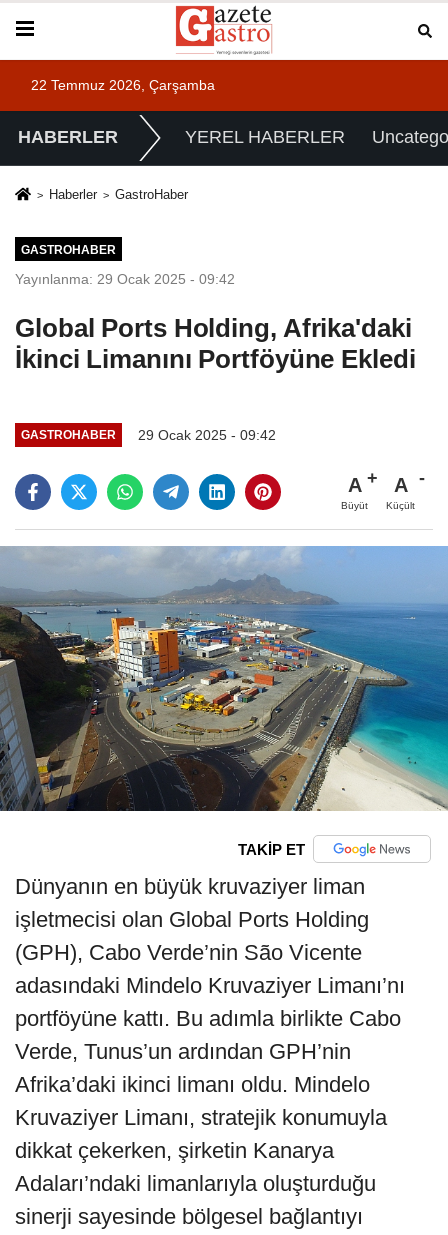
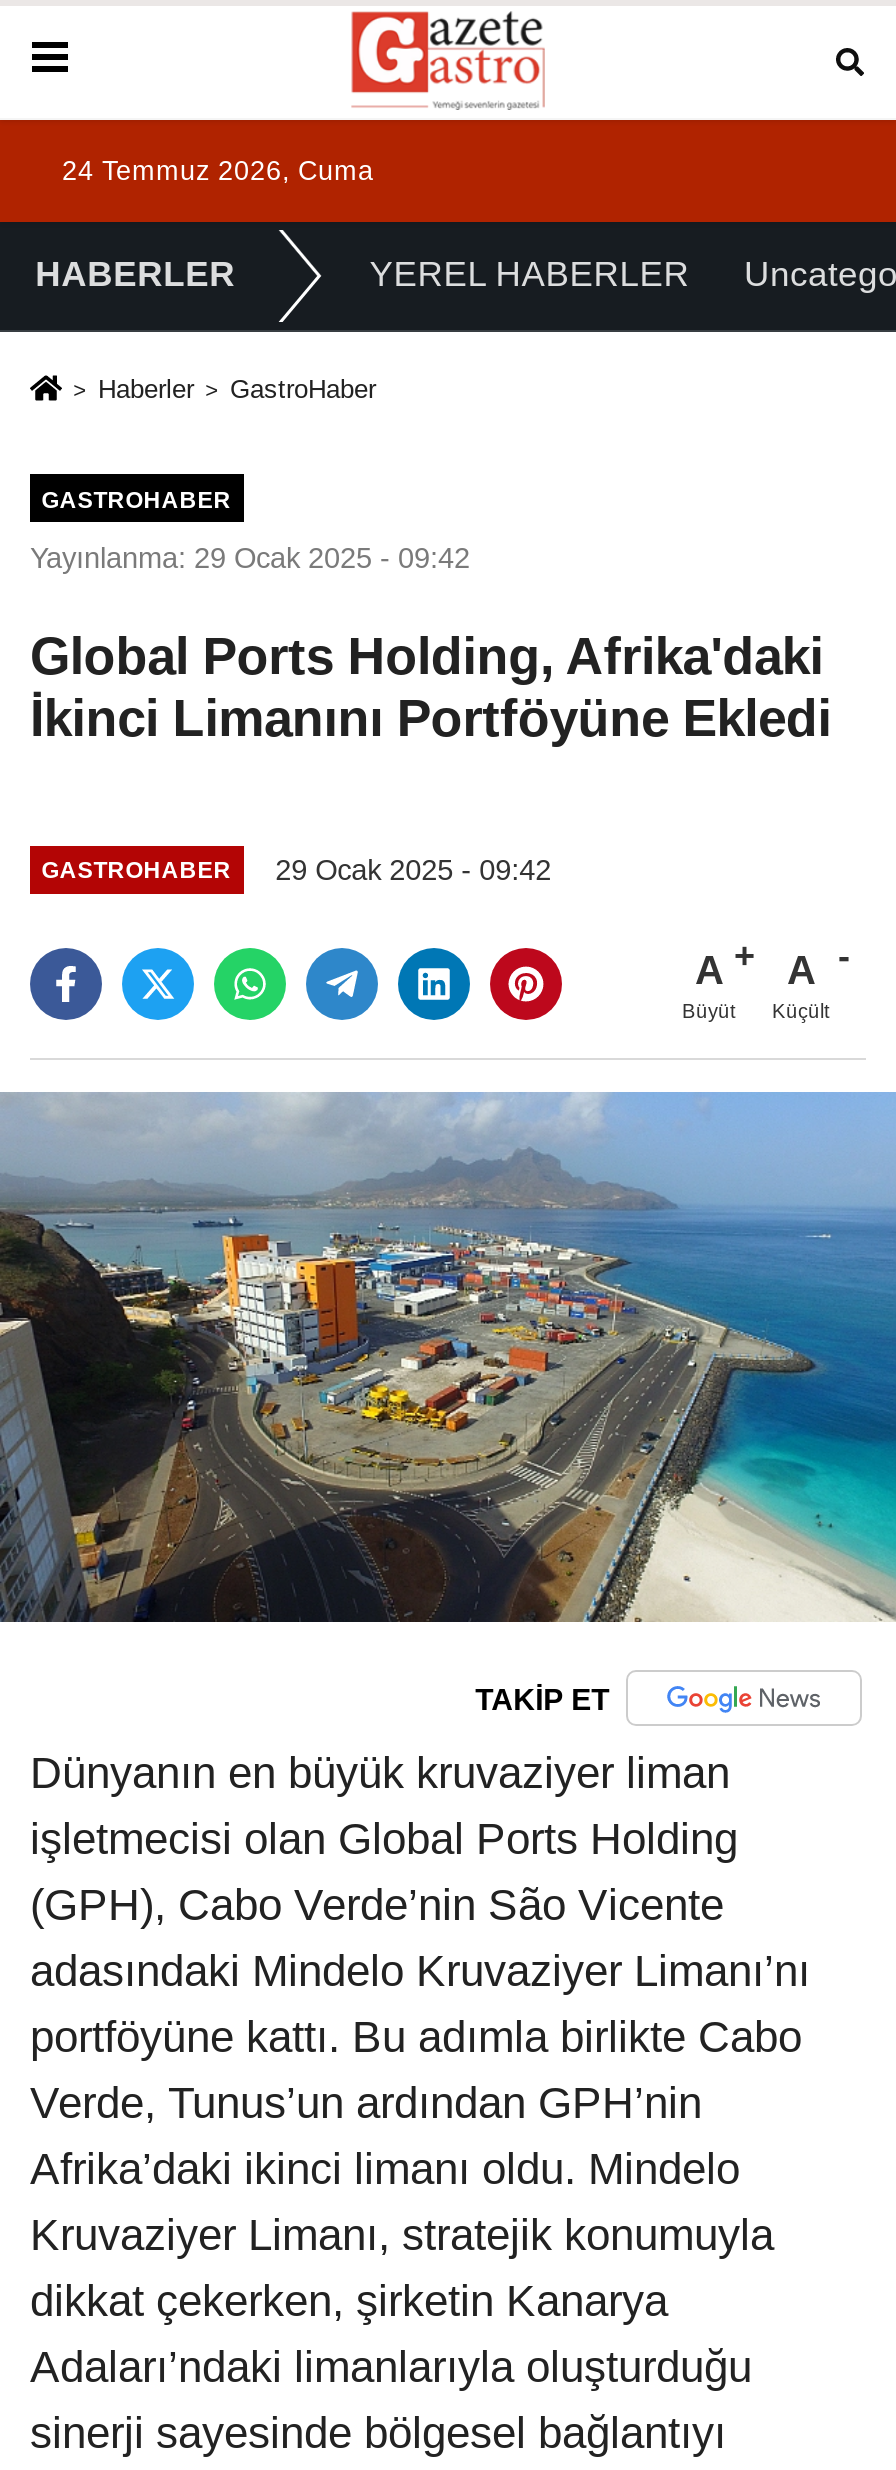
- 22 Temmuz 2026, Çarşamba
+ 24 Temmuz 2026, Cuma
